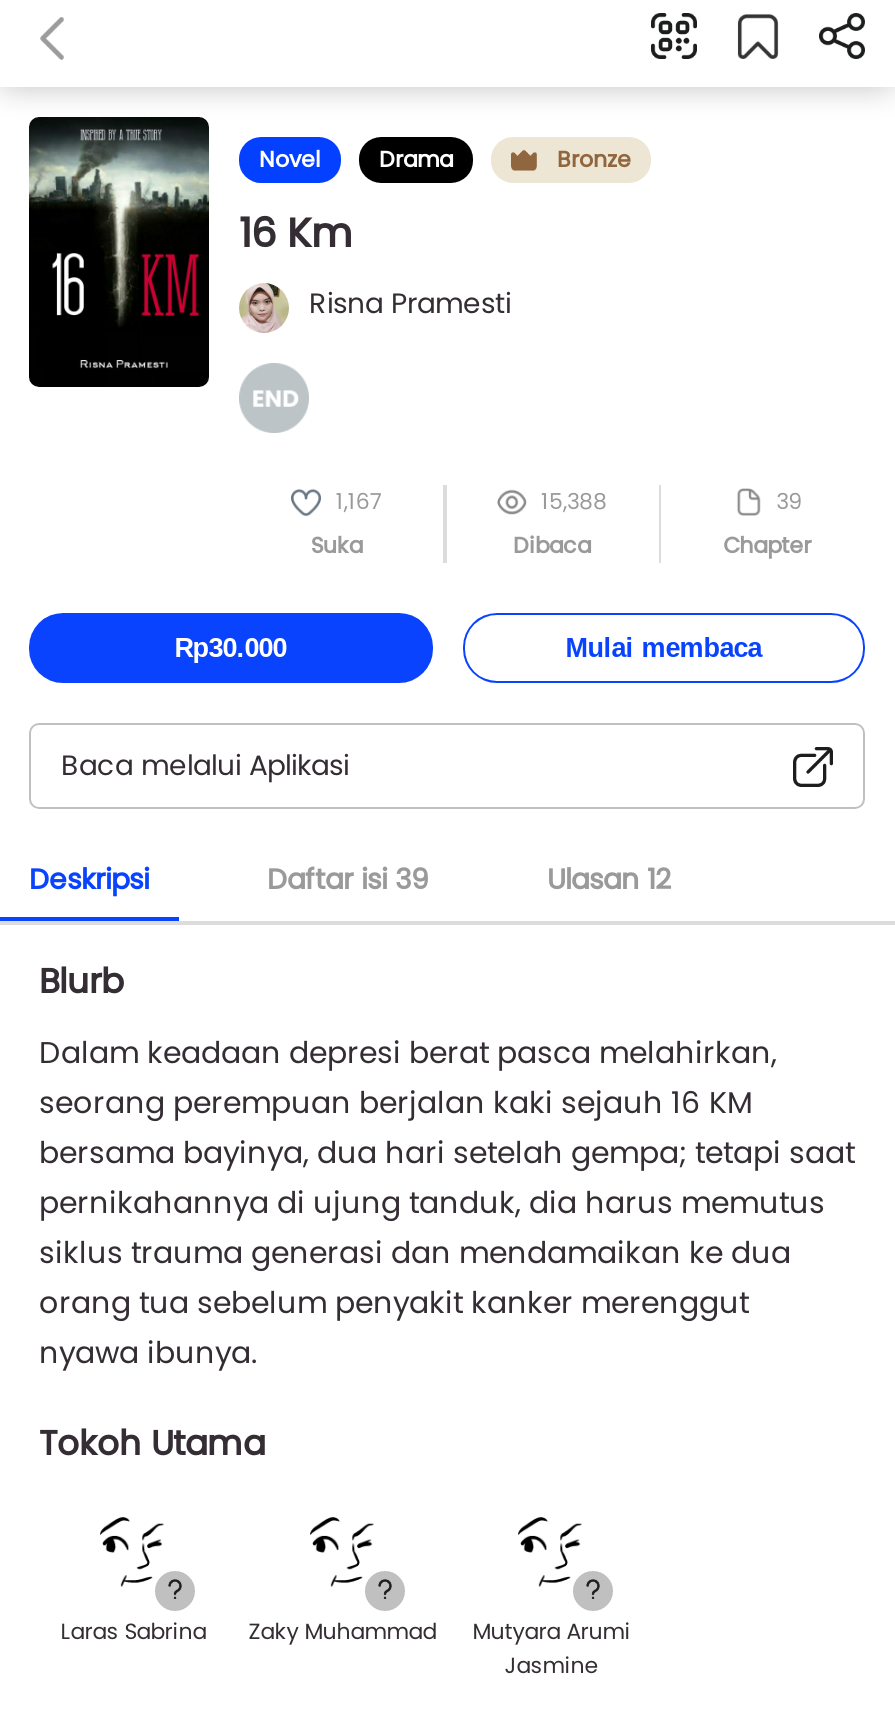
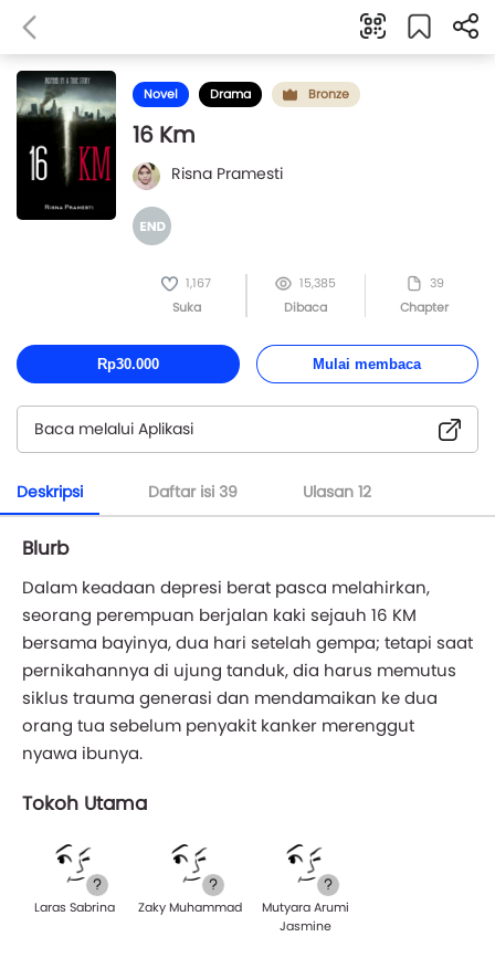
- 15,388
+ 15,385
